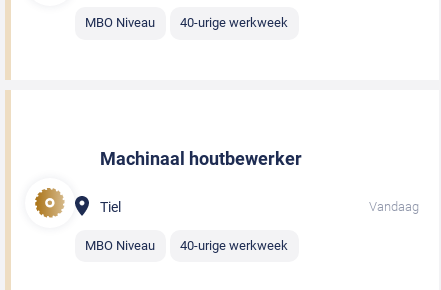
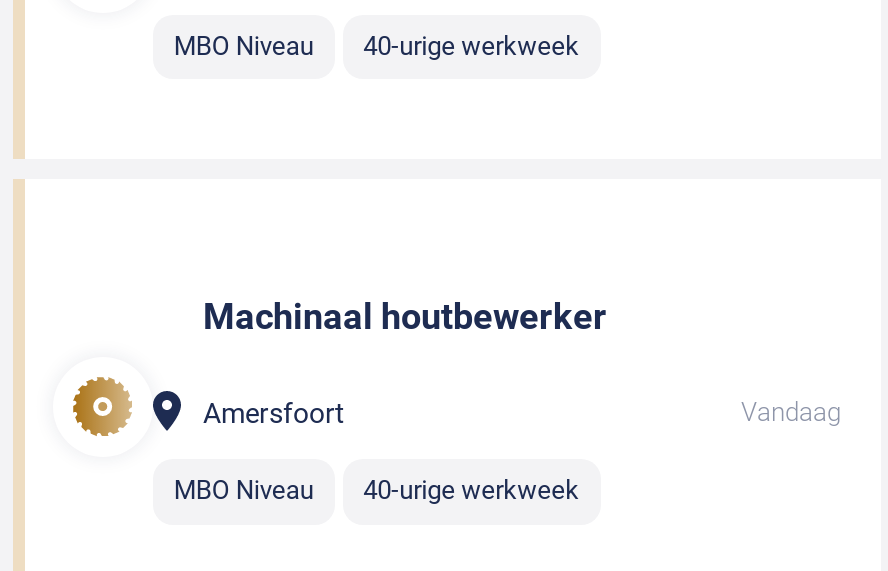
- Tiel
+ Amersfoort
